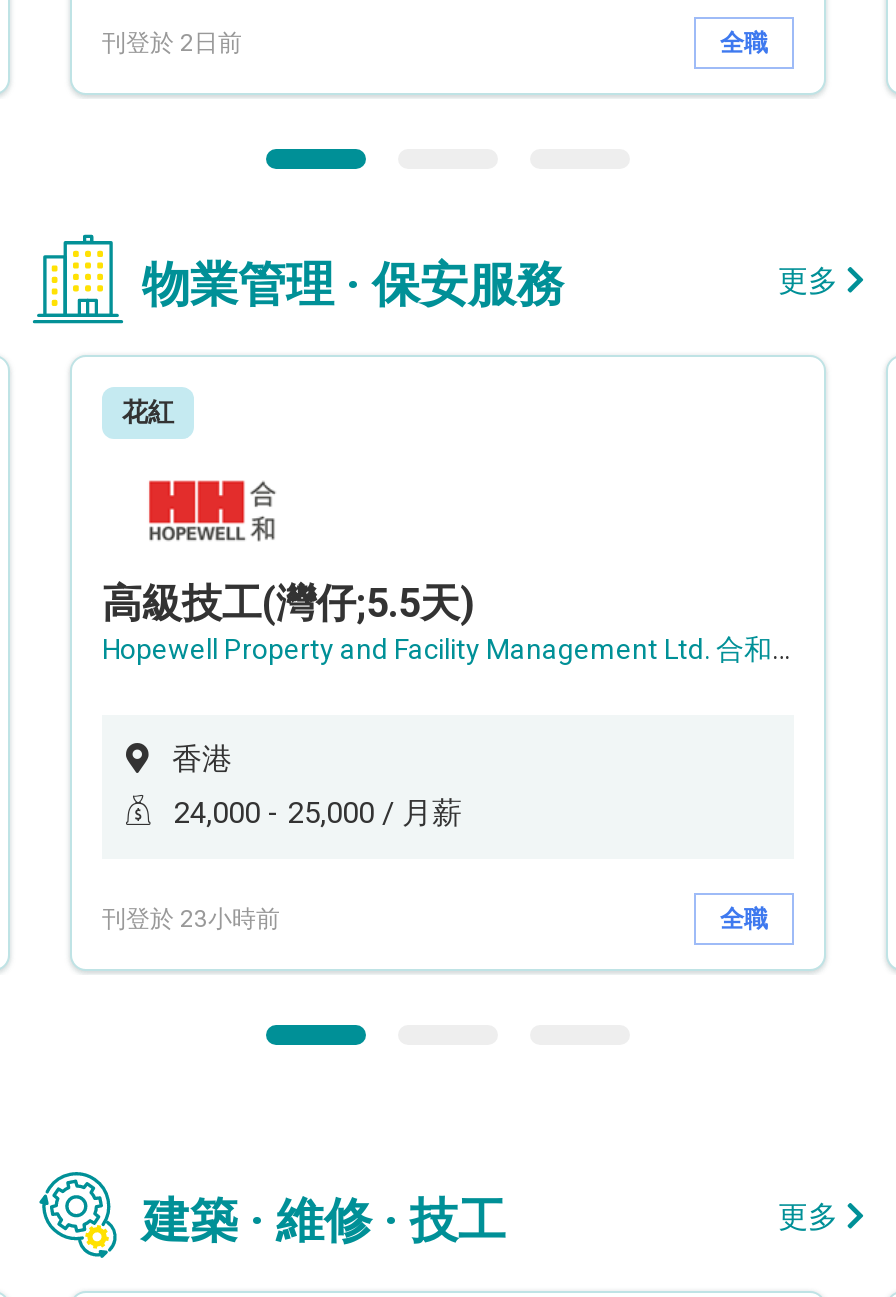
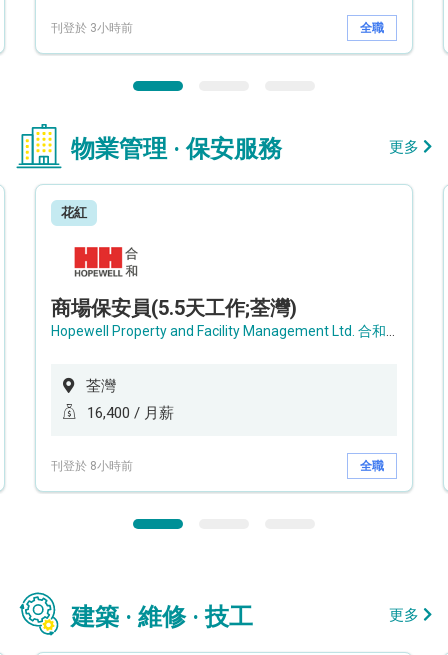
- 刊登於 2日前
+ 刊登於 3小時前

- 高級技工(灣仔;5.5天)
+ 商場保安員(5.5天工作;荃灣)

- 香港
+ 荃灣

- 24,000 - 25,000 / 月薪
+ 16,400 / 月薪

- 刊登於 23小時前
+ 刊登於 8小時前
